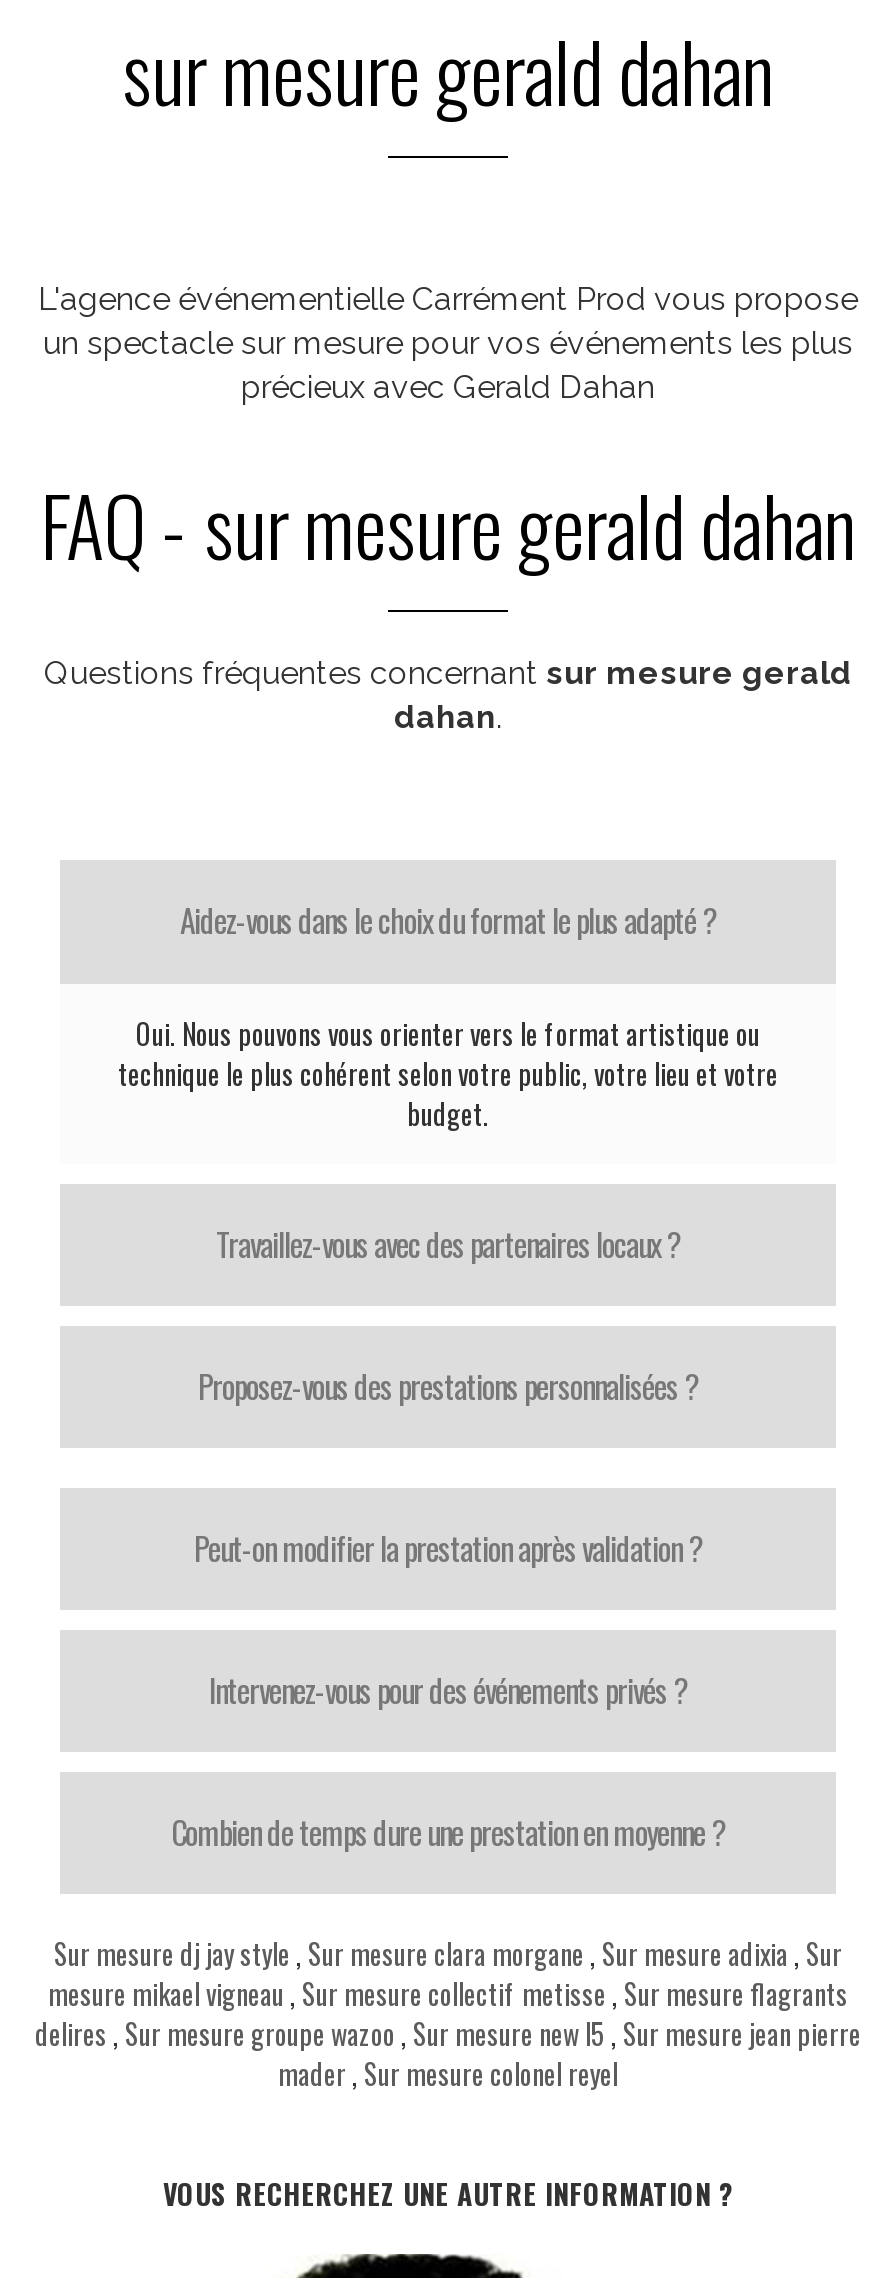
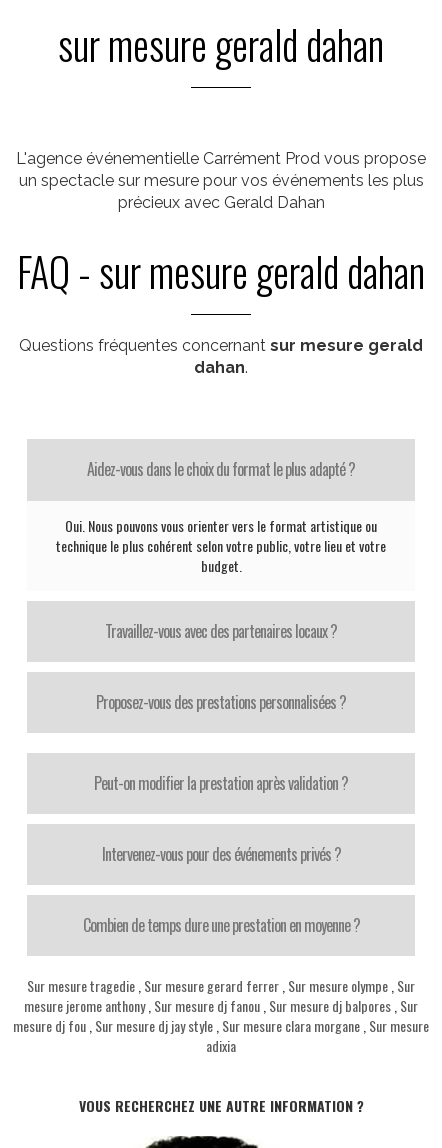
- Sur mesure dj jay style, Sur mesure clara morgane, Sur mesure adixia, Sur
- mesure mikael vigneau,Sur mesure collectif metisse, Sur mesure flagrants
- delires, Sur mesure groupe wazoo, Sur mesure new l5, Sur mesure jean pierre
- mader, Sur mesure colonel reyel
+ Sur mesure tragedie, Sur mesure gerard ferrer, Sur mesure olympe, Sur
+ mesure jerome anthony, Sur mesure dj fanou, Sur mesure dj balpores, Sur
+ mesure dj fou, Sur mesure dj jay style, Sur mesure clara morgane, Sur mesure
+ adixia
